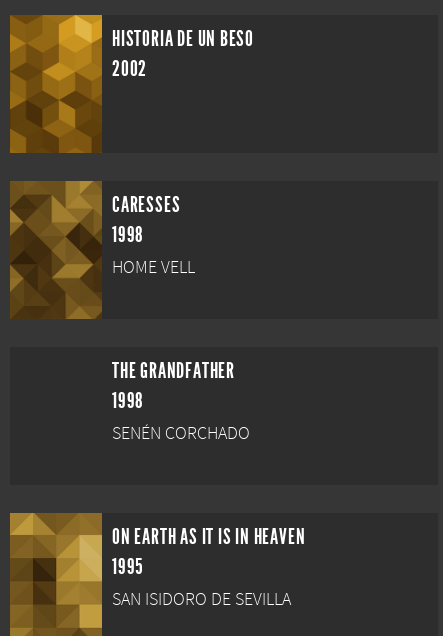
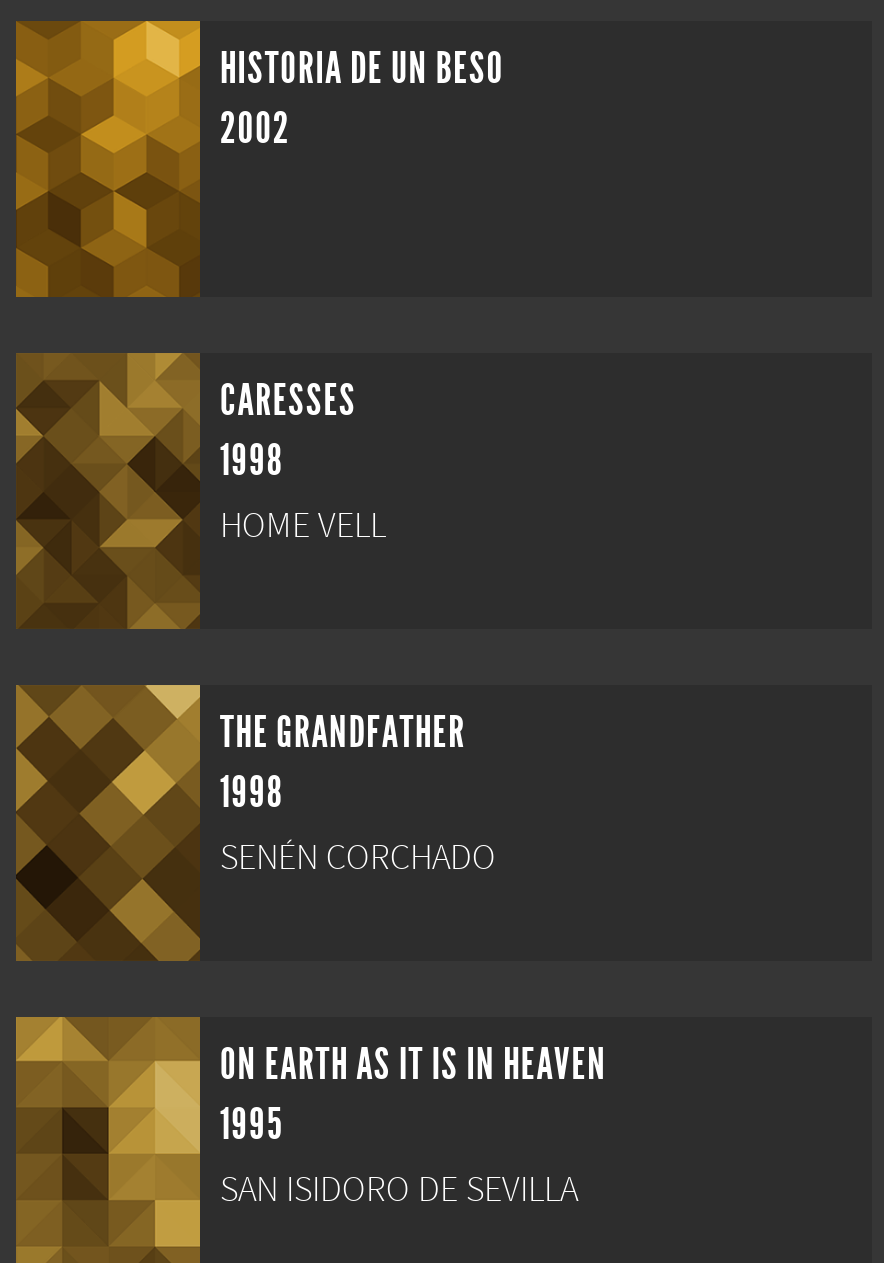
+ [image]
